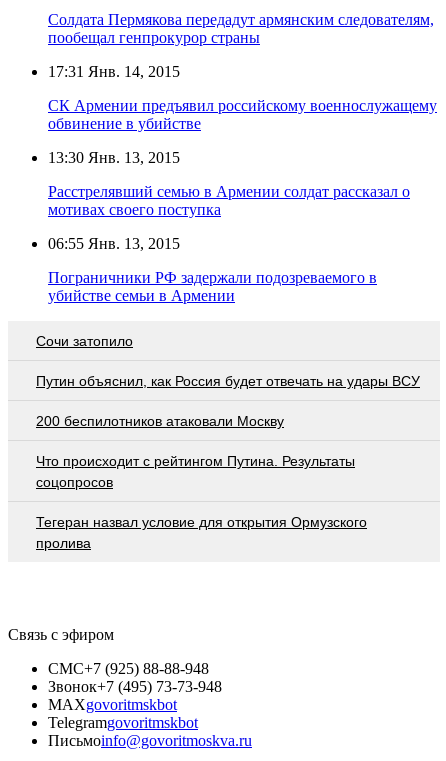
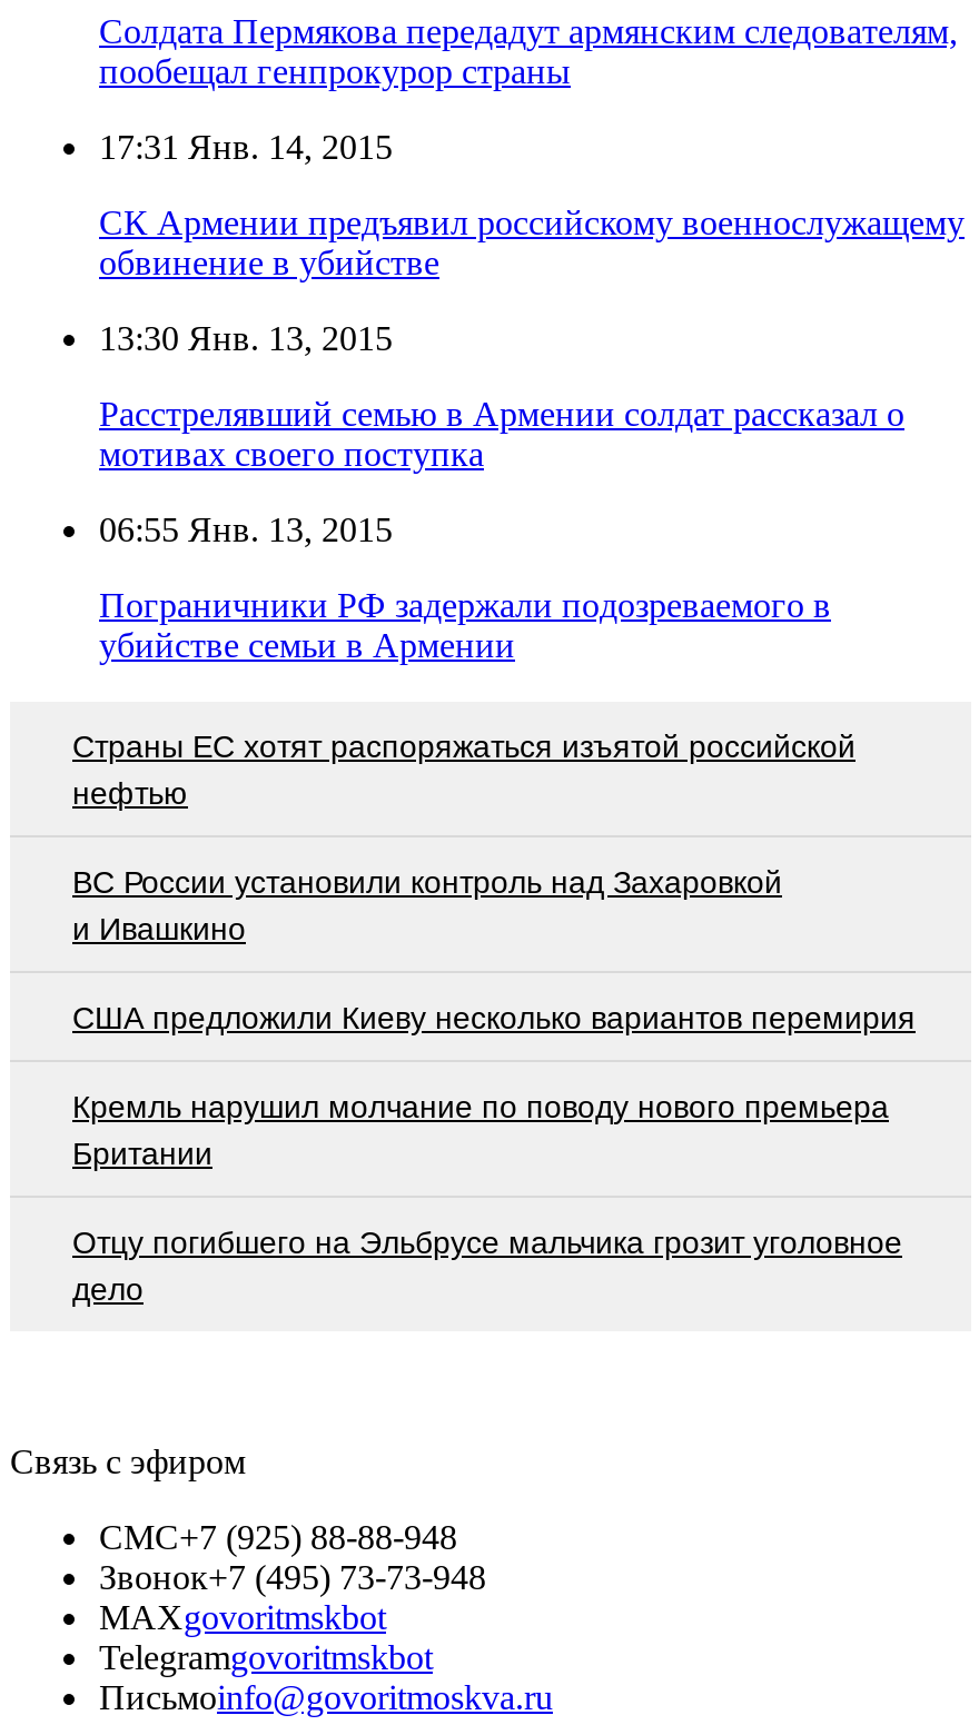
- Сочи затопило
+ Страны ЕС хотят распоряжаться изъятой российской
+ нефтью

- Путин объяснил, как Россия будет отвечать на удары ВСУ
+ ВС России установили контроль над Захаровкой
+ и Ивашкино

- 200 беспилотников атаковали Москву
+ США предложили Киеву несколько вариантов перемирия

- Что происходит с рейтингом Путина. Результаты
- соцопросов
+ Кремль нарушил молчание по поводу нового премьера
+ Британии

- Тегеран назвал условие для открытия Ормузского
- пролива
+ Отцу погибшего на Эльбрусе мальчика грозит уголовное
+ дело
